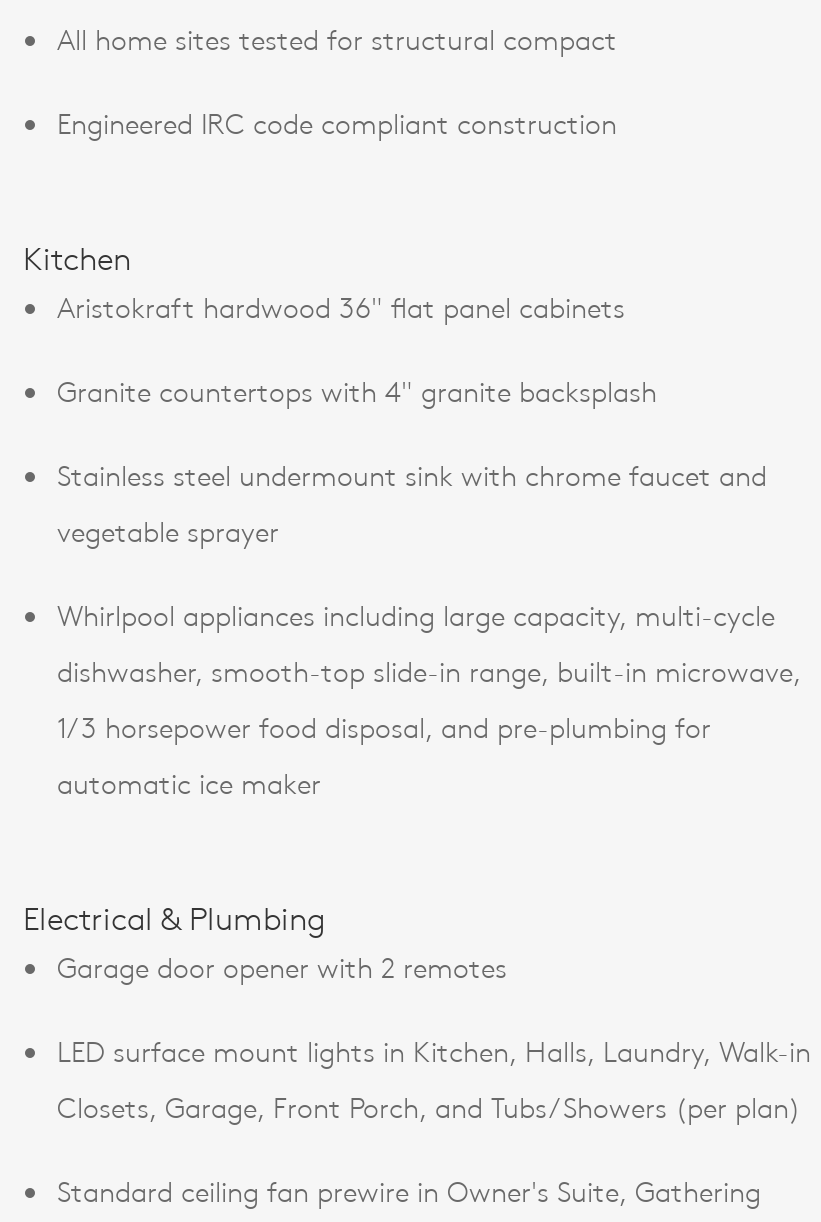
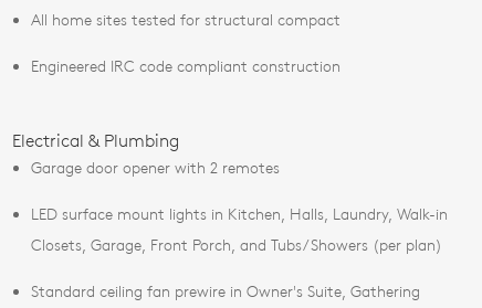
- Kitchen
- Aristokraft hardwood 36" flat panel cabinets
- Granite countertops with 4" granite backsplash
- Stainless steel undermount sink with chrome faucet and
- vegetable sprayer
- Whirlpool appliances including large capacity, multi-cycle
- dishwasher, smooth-top slide-in range, built-in microwave,
- 1/3 horsepower food disposal, and pre-plumbing for
- automatic ice maker
